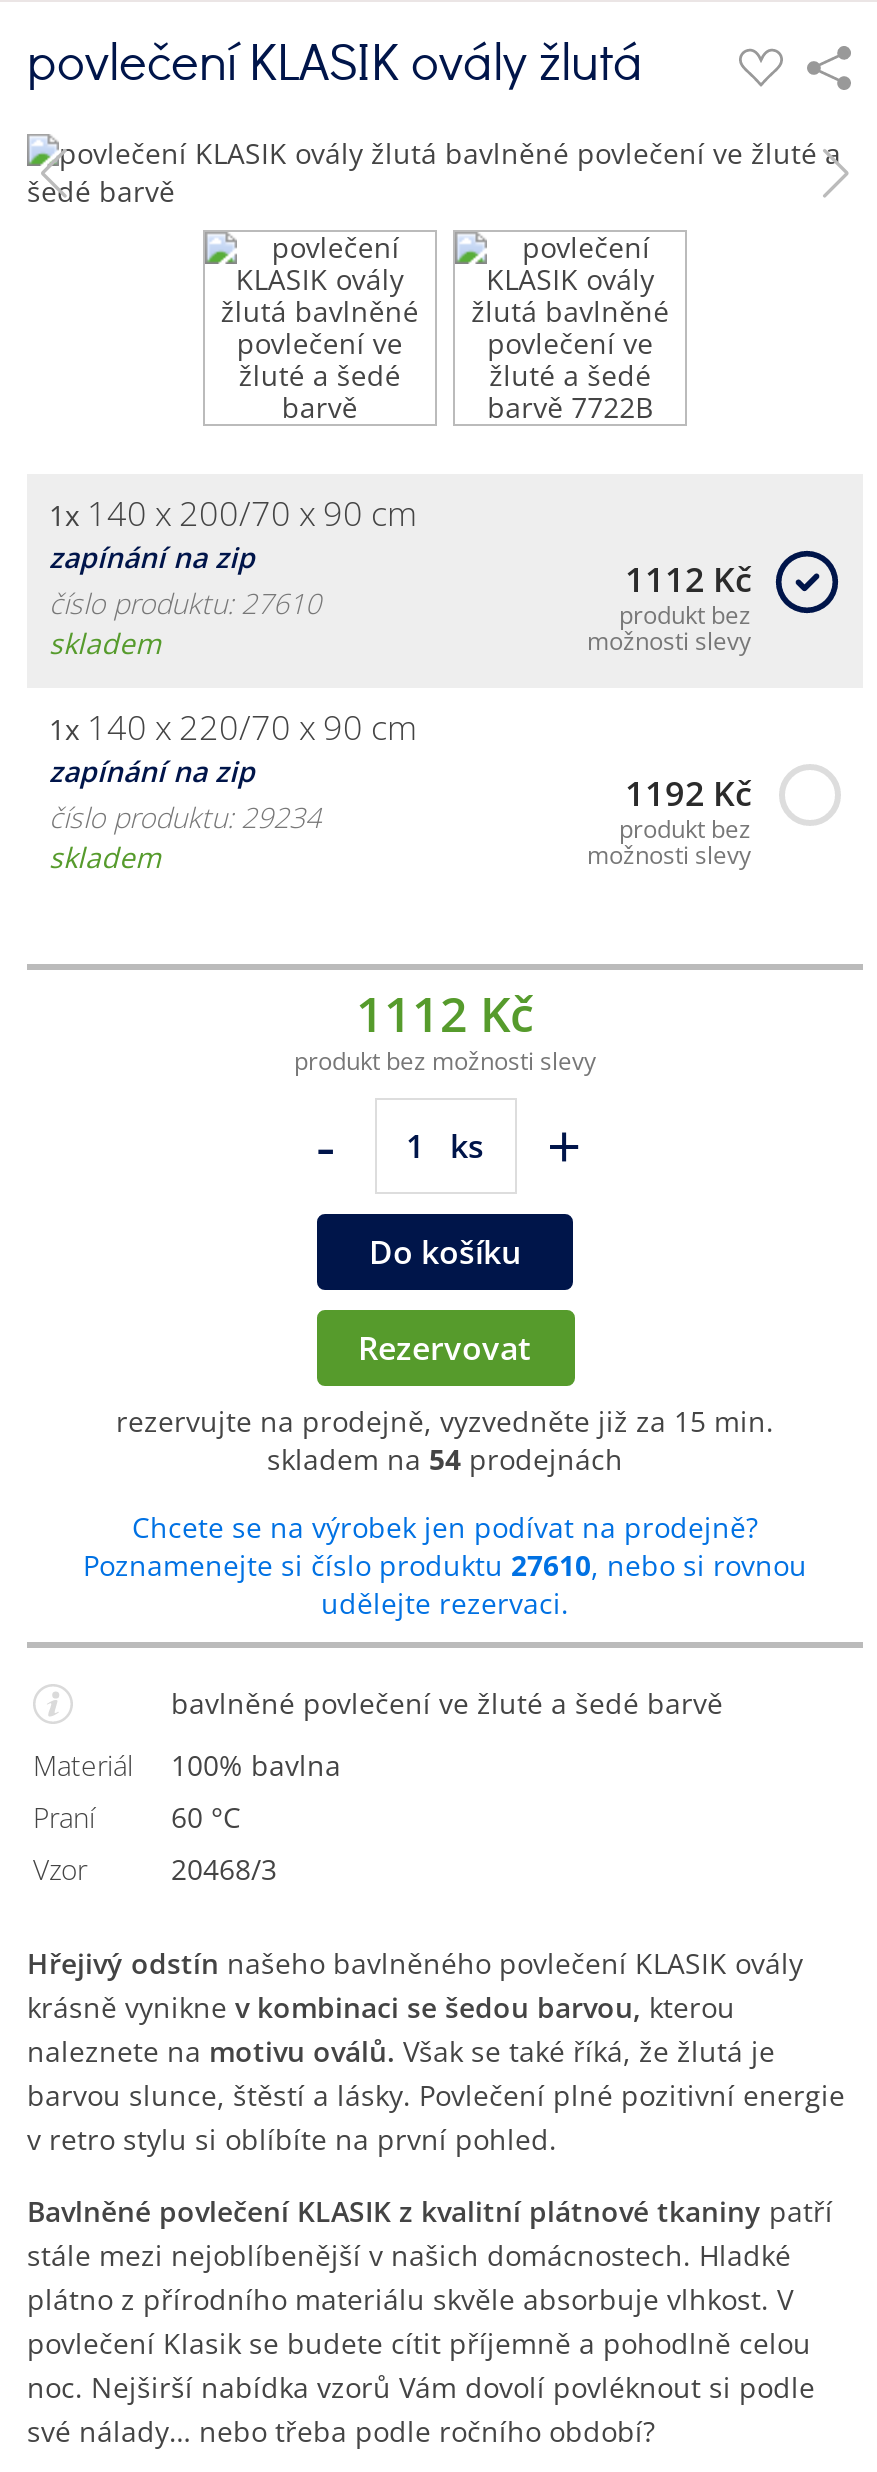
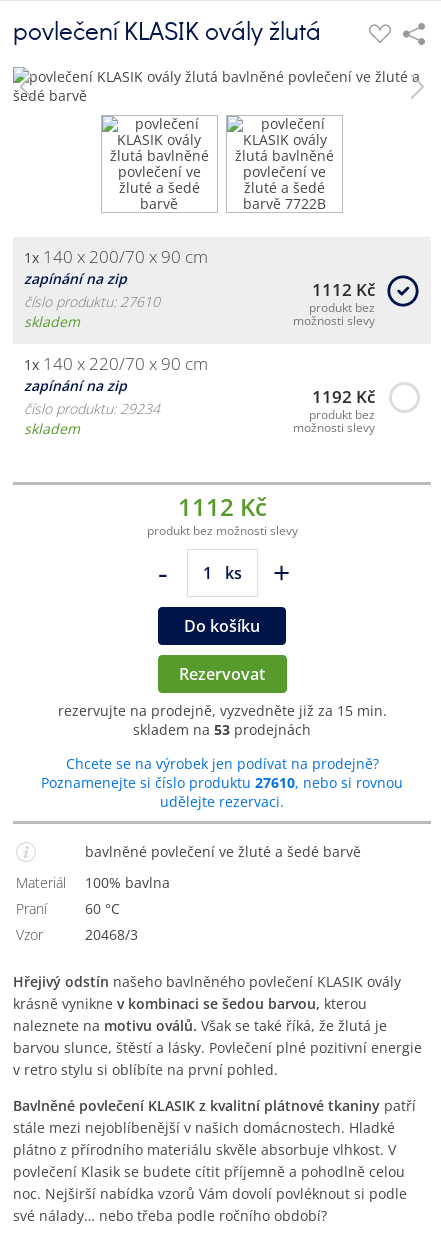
- skladem na 54 prodejnách
+ skladem na 53 prodejnách
